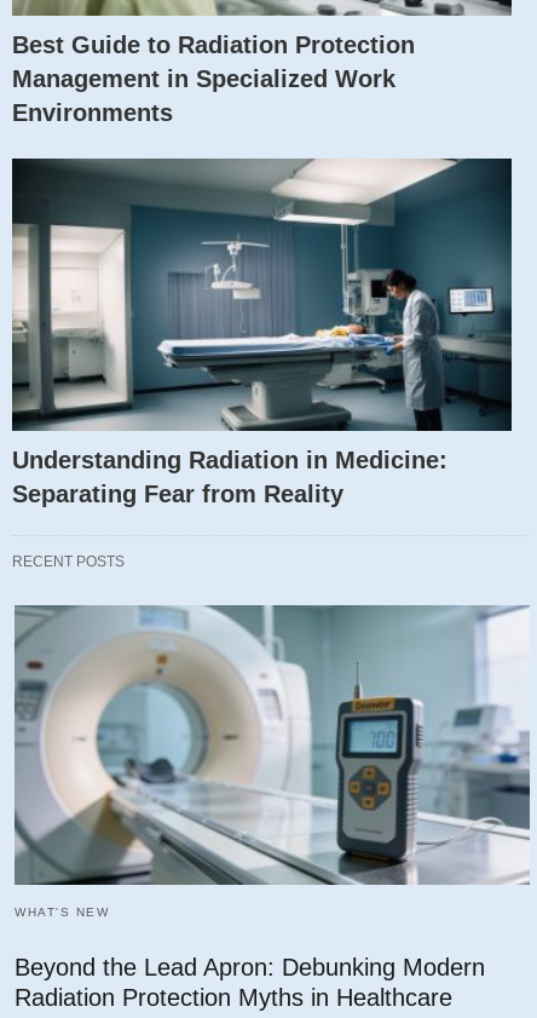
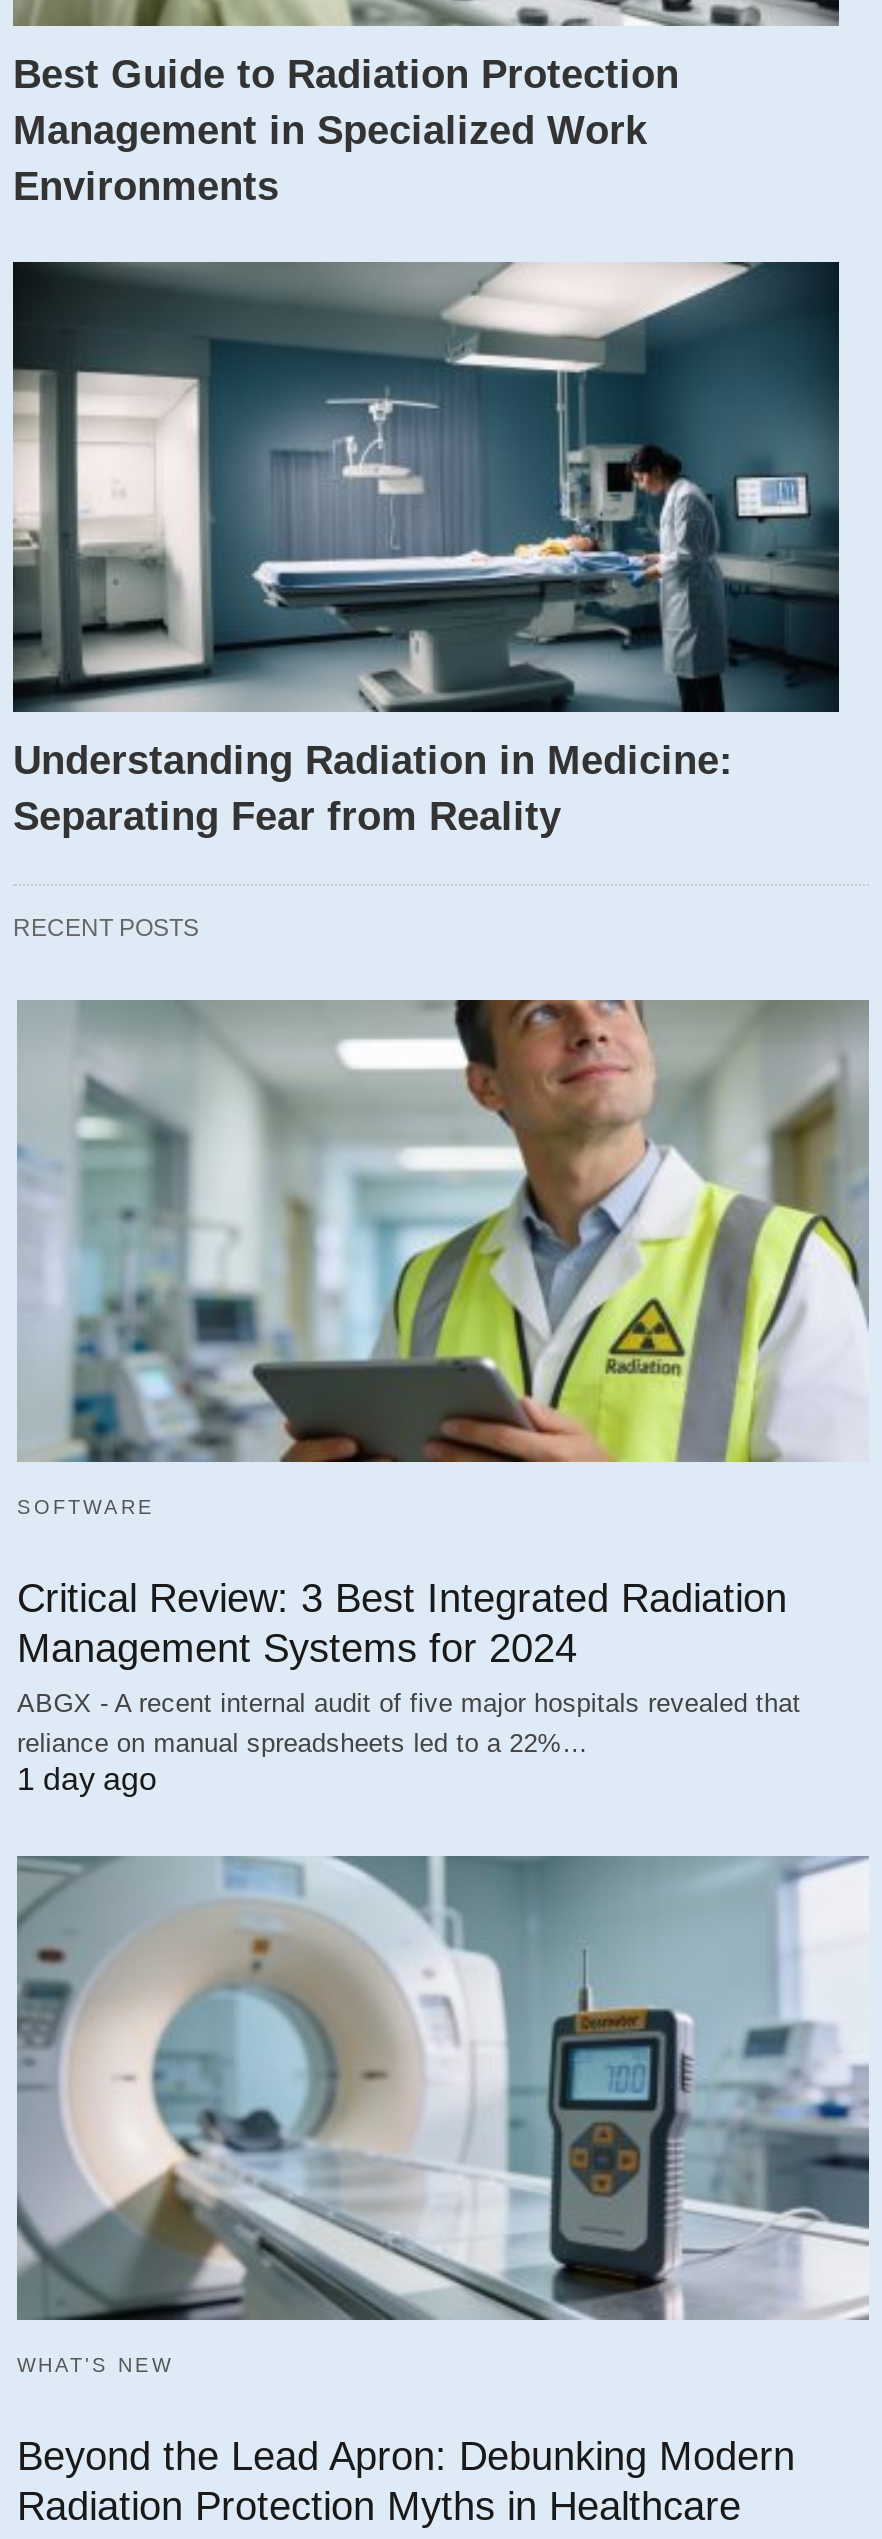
+ [image]
+ SOFTWARE
+ Critical Review: 3 Best Integrated Radiation
+ Management Systems for 2024
+ ABGX - A recent internal audit of five major hospitals revealed that
+ reliance on manual spreadsheets led to a 22%…
+ 1 day ago
